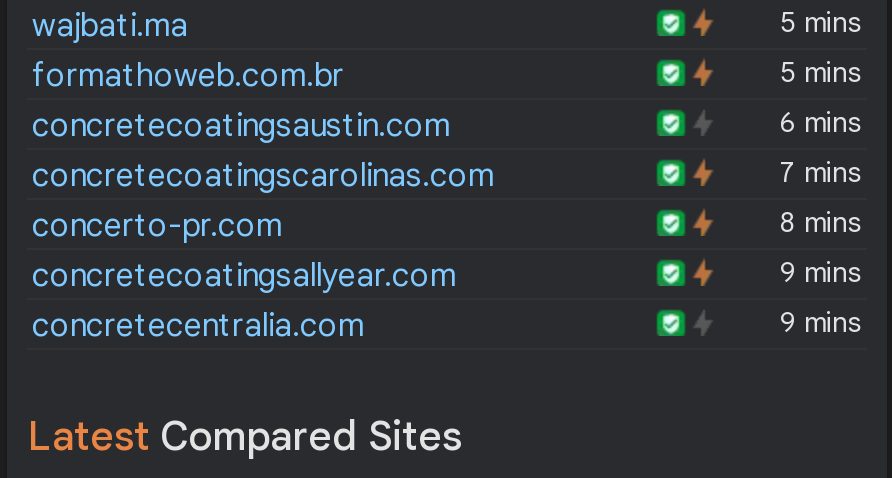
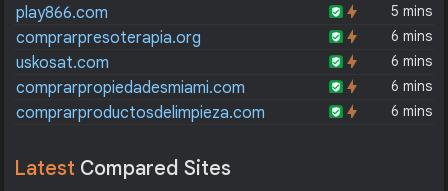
- wajbati.ma
+ play866.com

- formathoweb.com.br
- 5 mins
- concretecoatingsaustin.com
+ comprarpresoterapia.org

- concretecoatingscarolinas.com
- 7 mins
- concerto-pr.com
- 8 mins
- concretecoatingsallyear.com
- 9 mins
- concretecentralia.com
- 9 mins
+ uskosat.com
+ 6 mins
+ comprarpropiedadesmiami.com
+ 6 mins
+ comprarproductosdelimpieza.com
+ 6 mins
